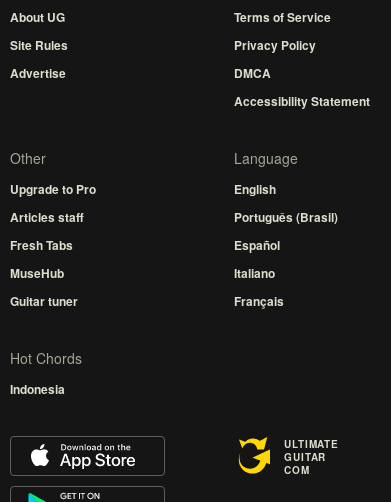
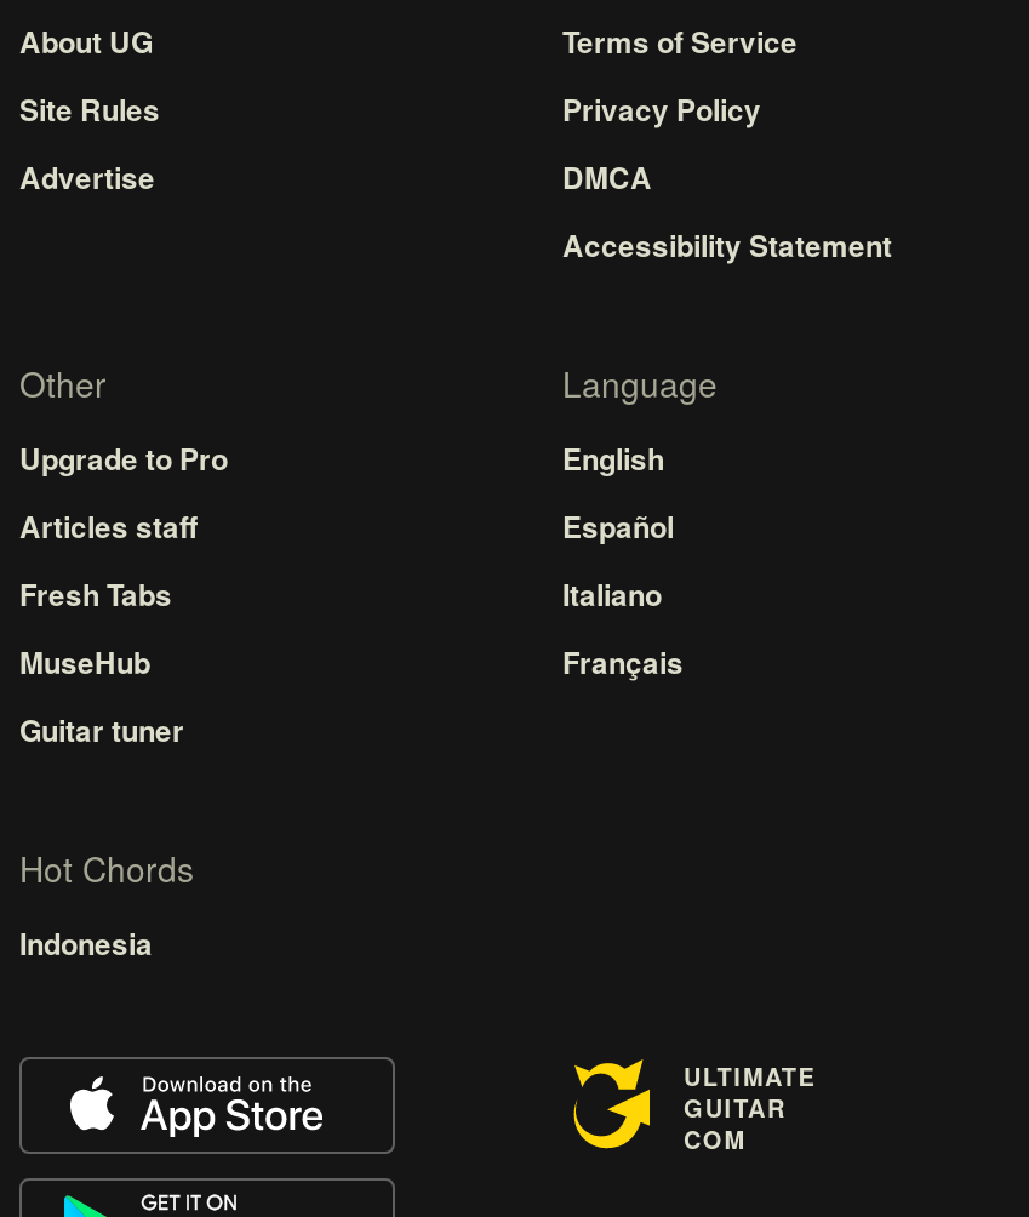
- Português (Brasil)

moved up: Español | Italiano | Français
